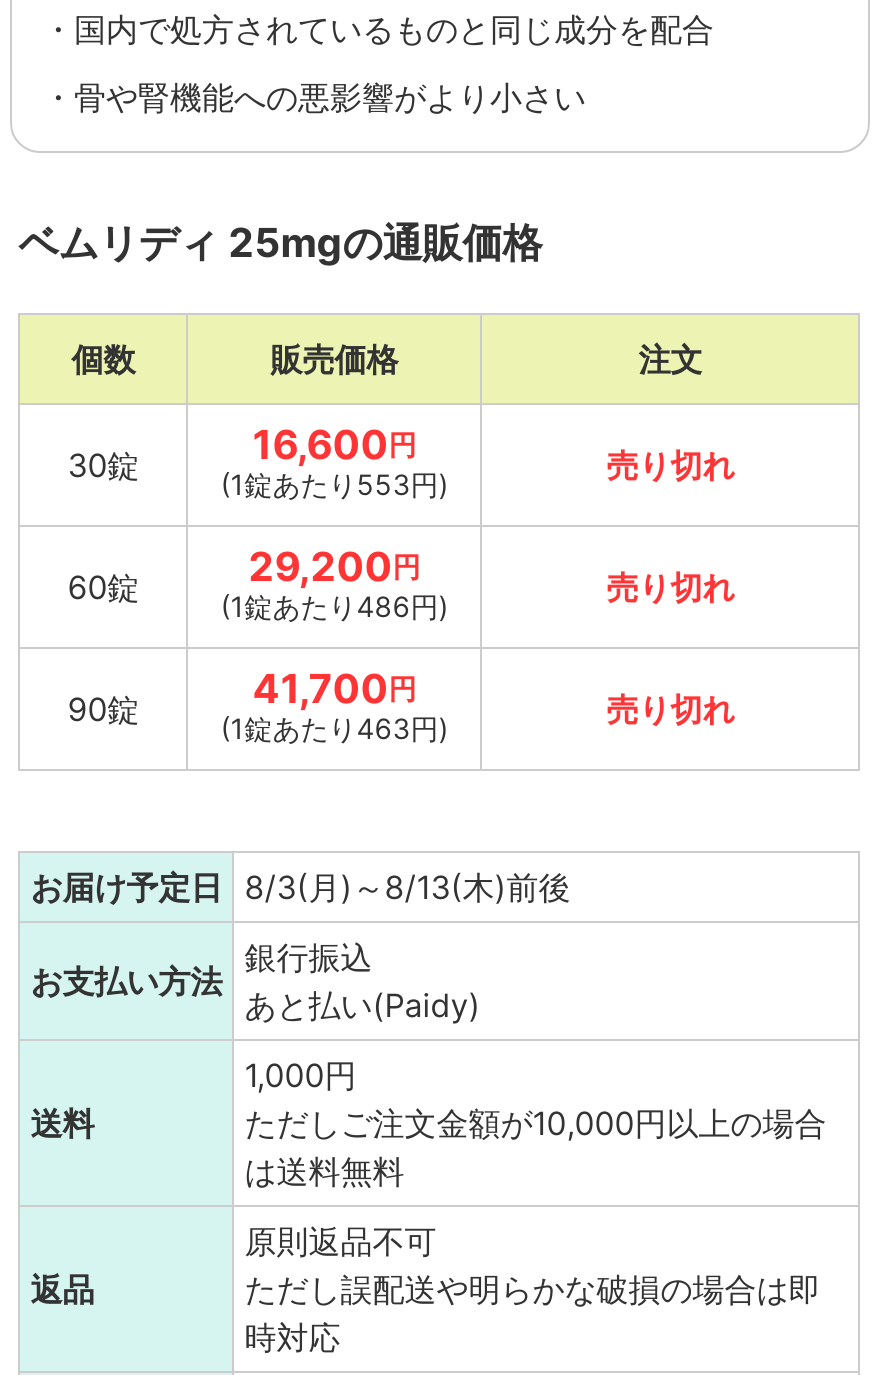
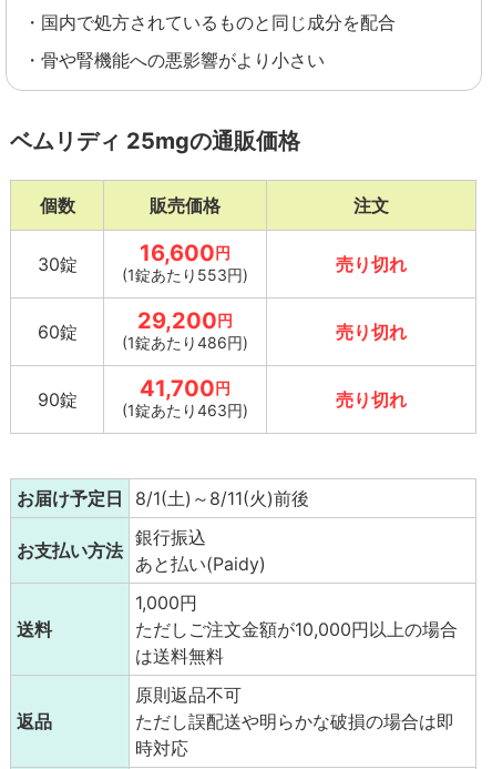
- お届け予定日 8/3(月)～8/13(木)前後
+ お届け予定日 8/1(土)～8/11(火)前後
